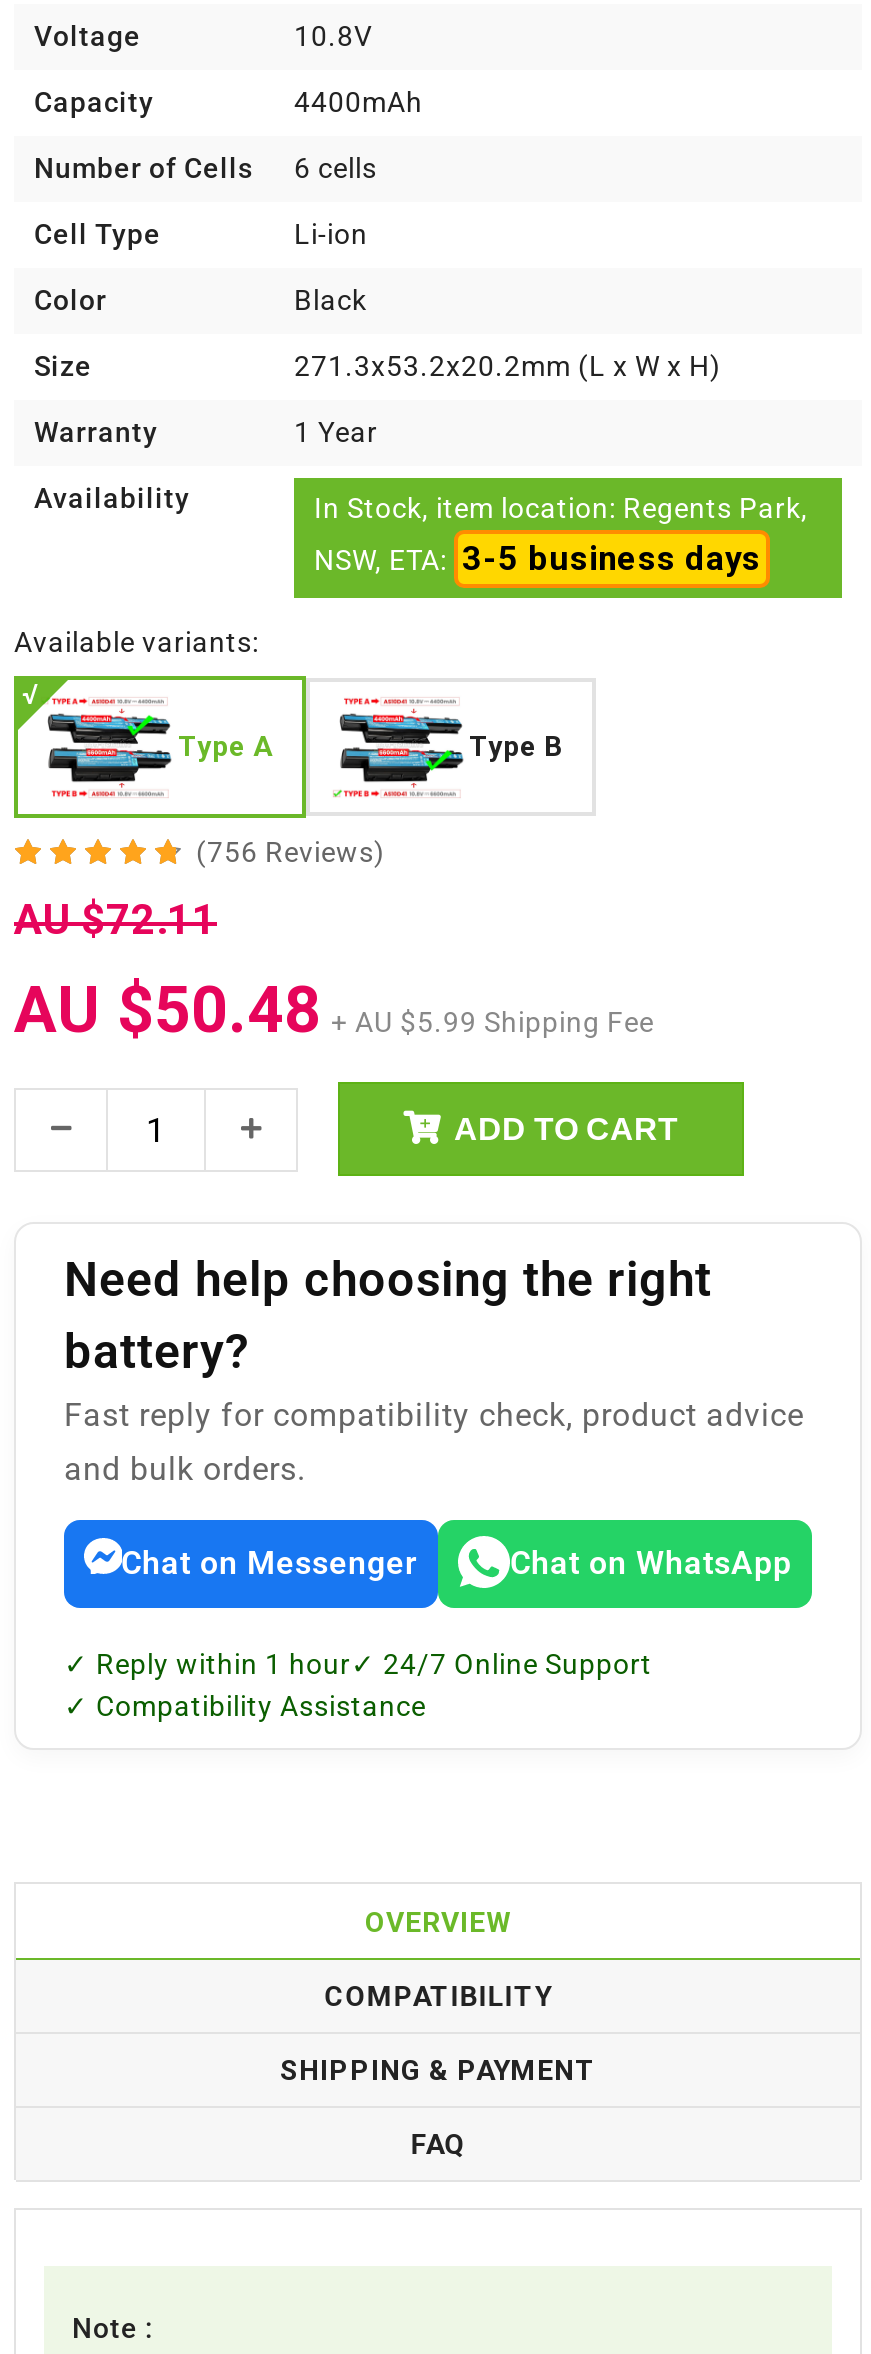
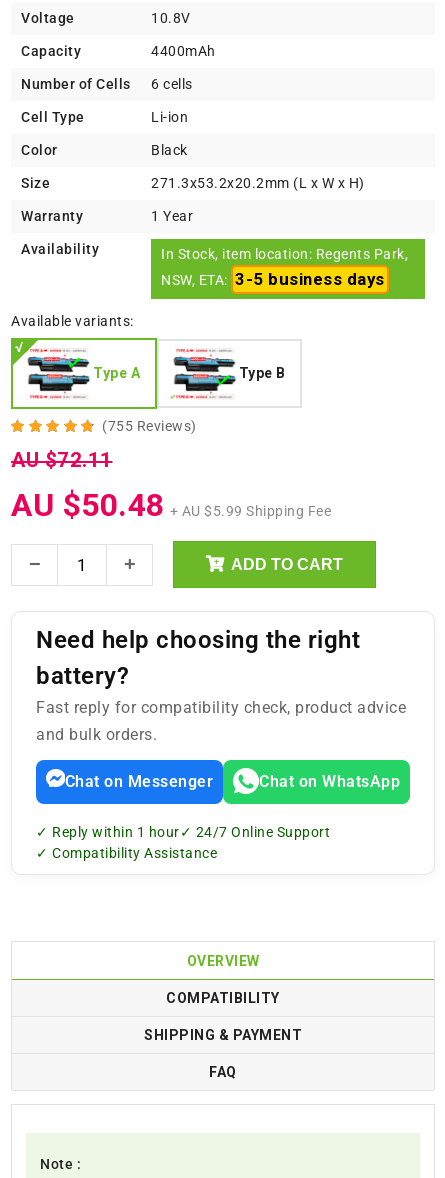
- (756 Reviews)
+ (755 Reviews)
